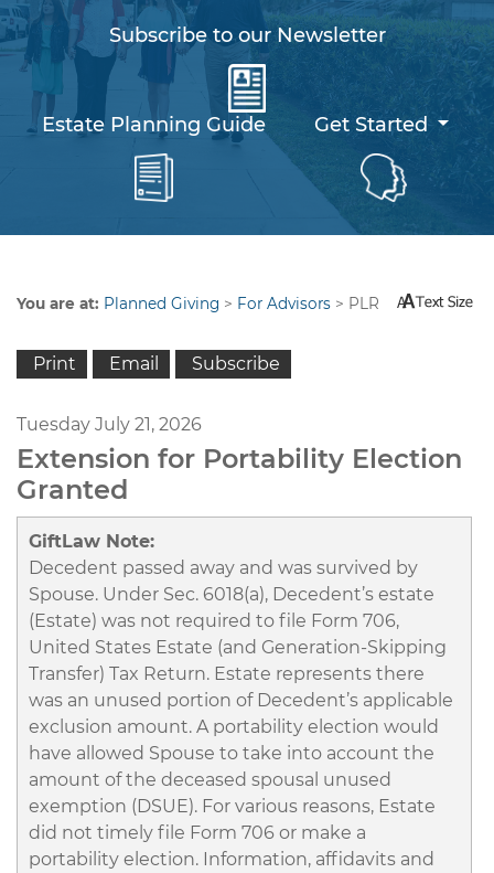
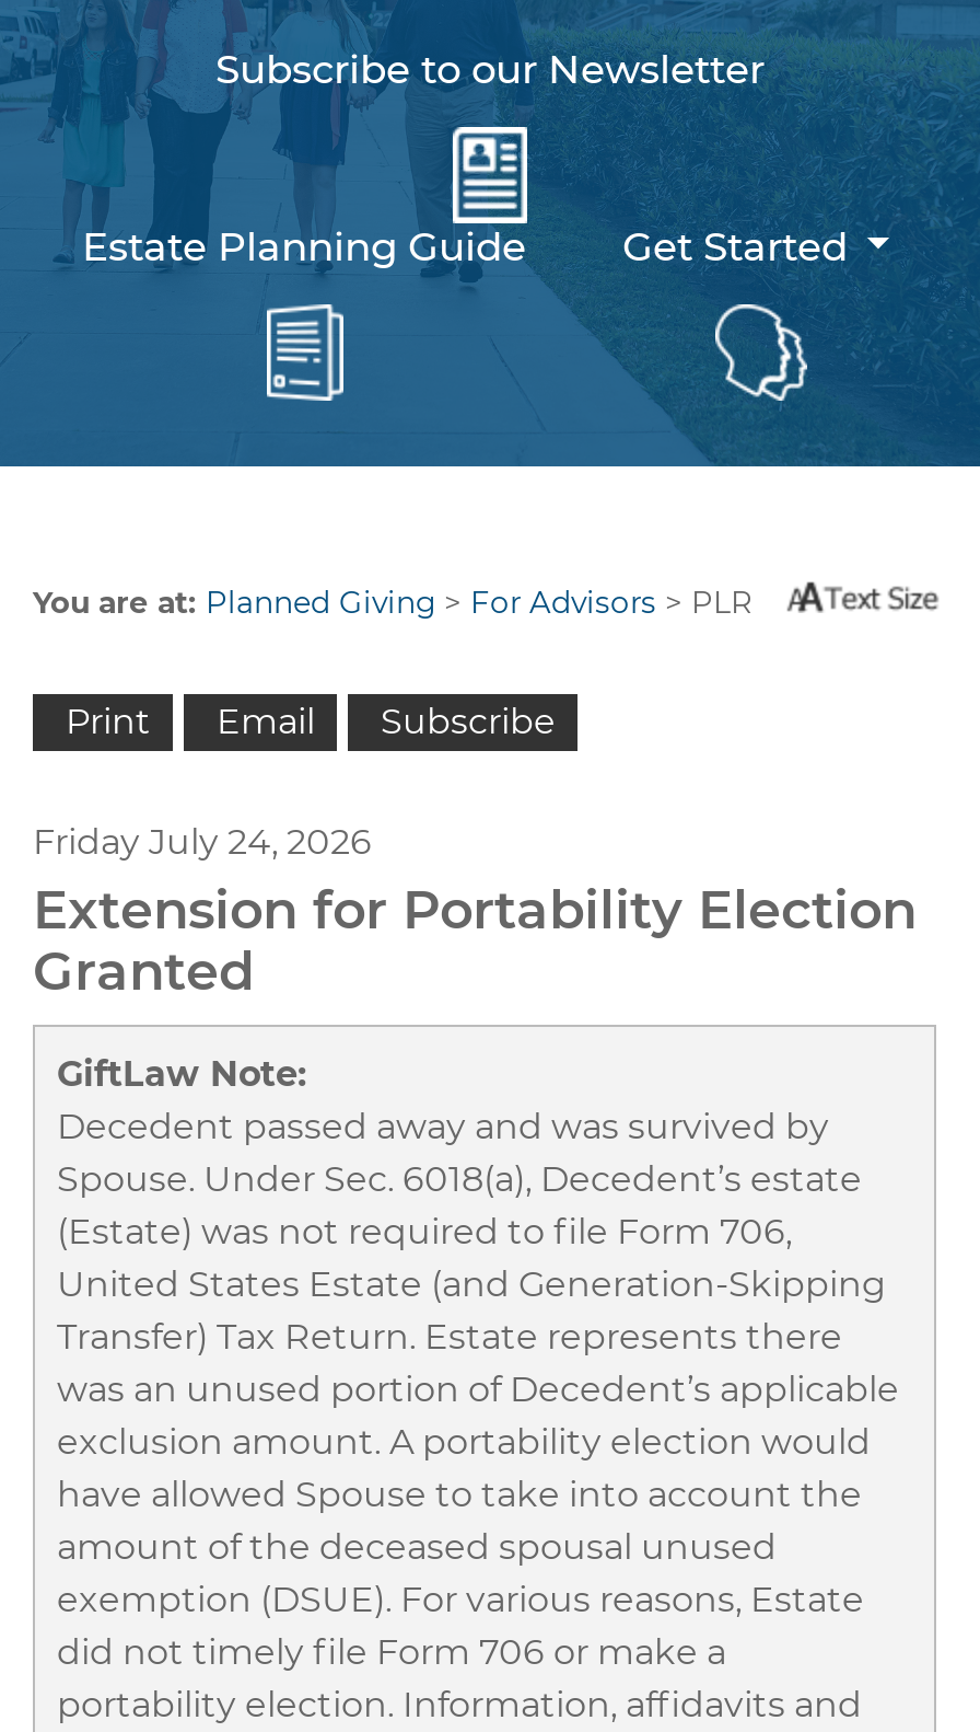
- Tuesday July 21, 2026
+ Friday July 24, 2026
